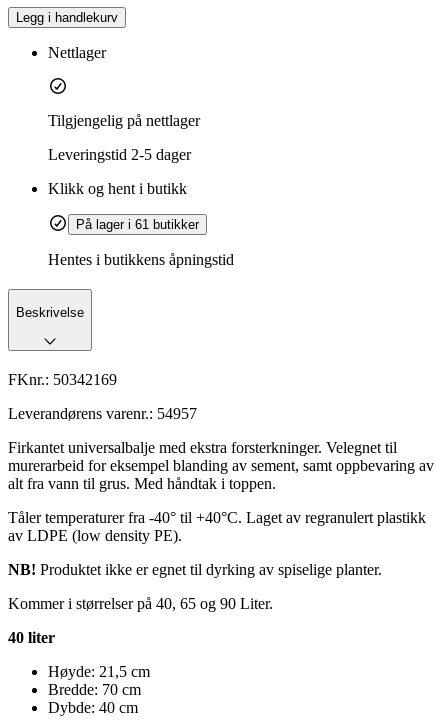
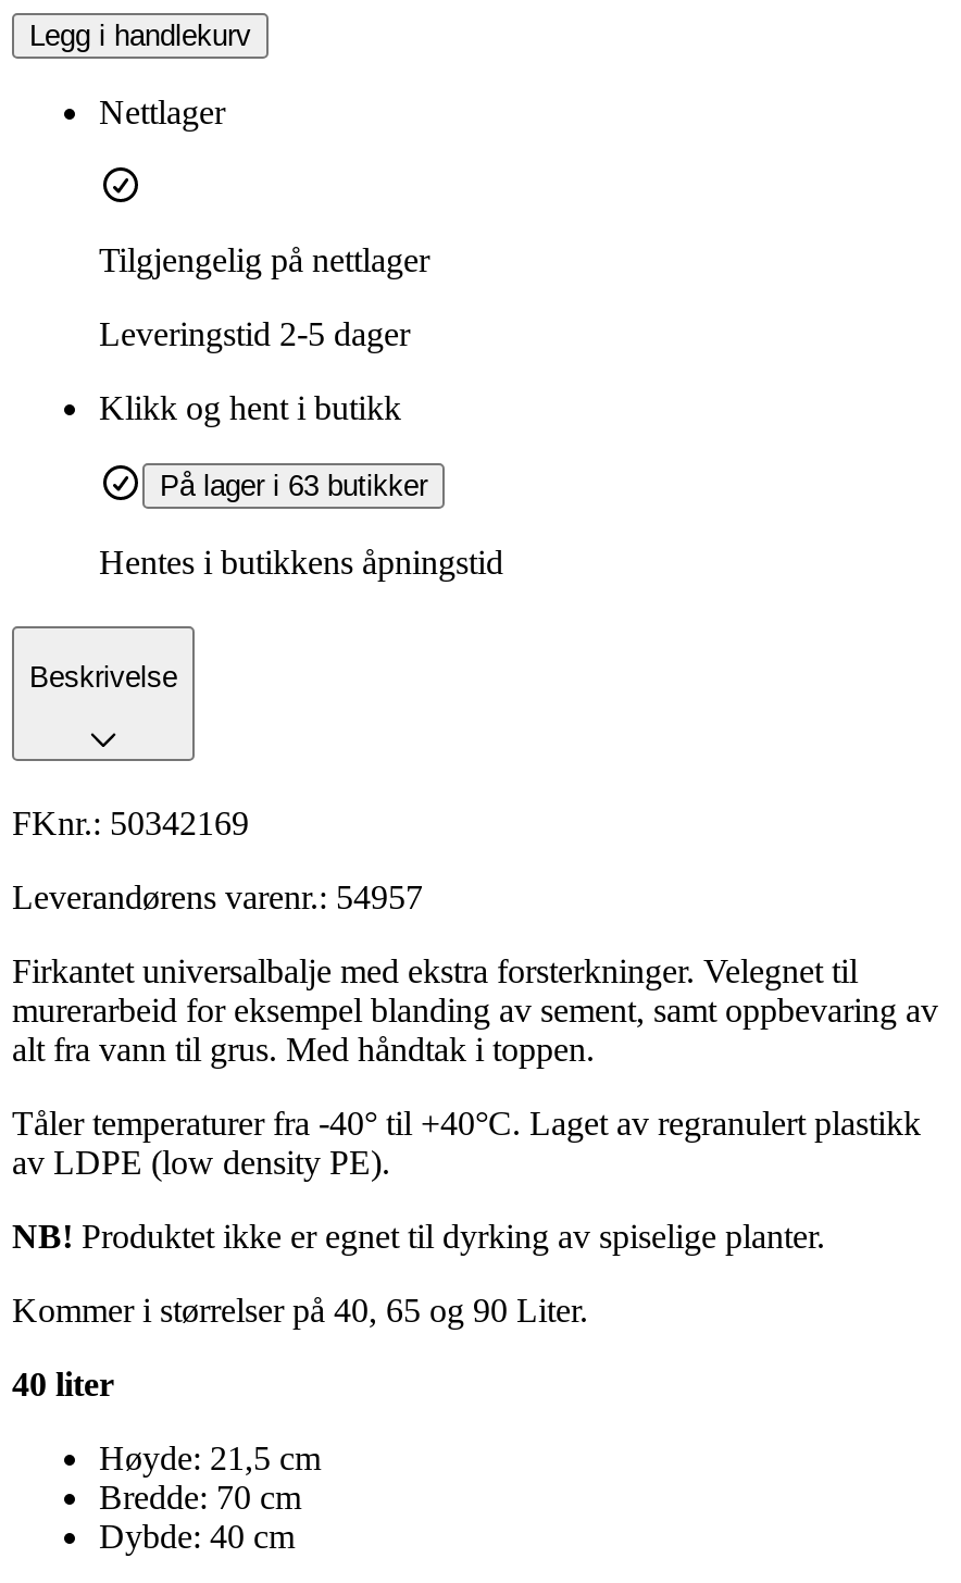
- På lager i 61 butikker
+ På lager i 63 butikker
